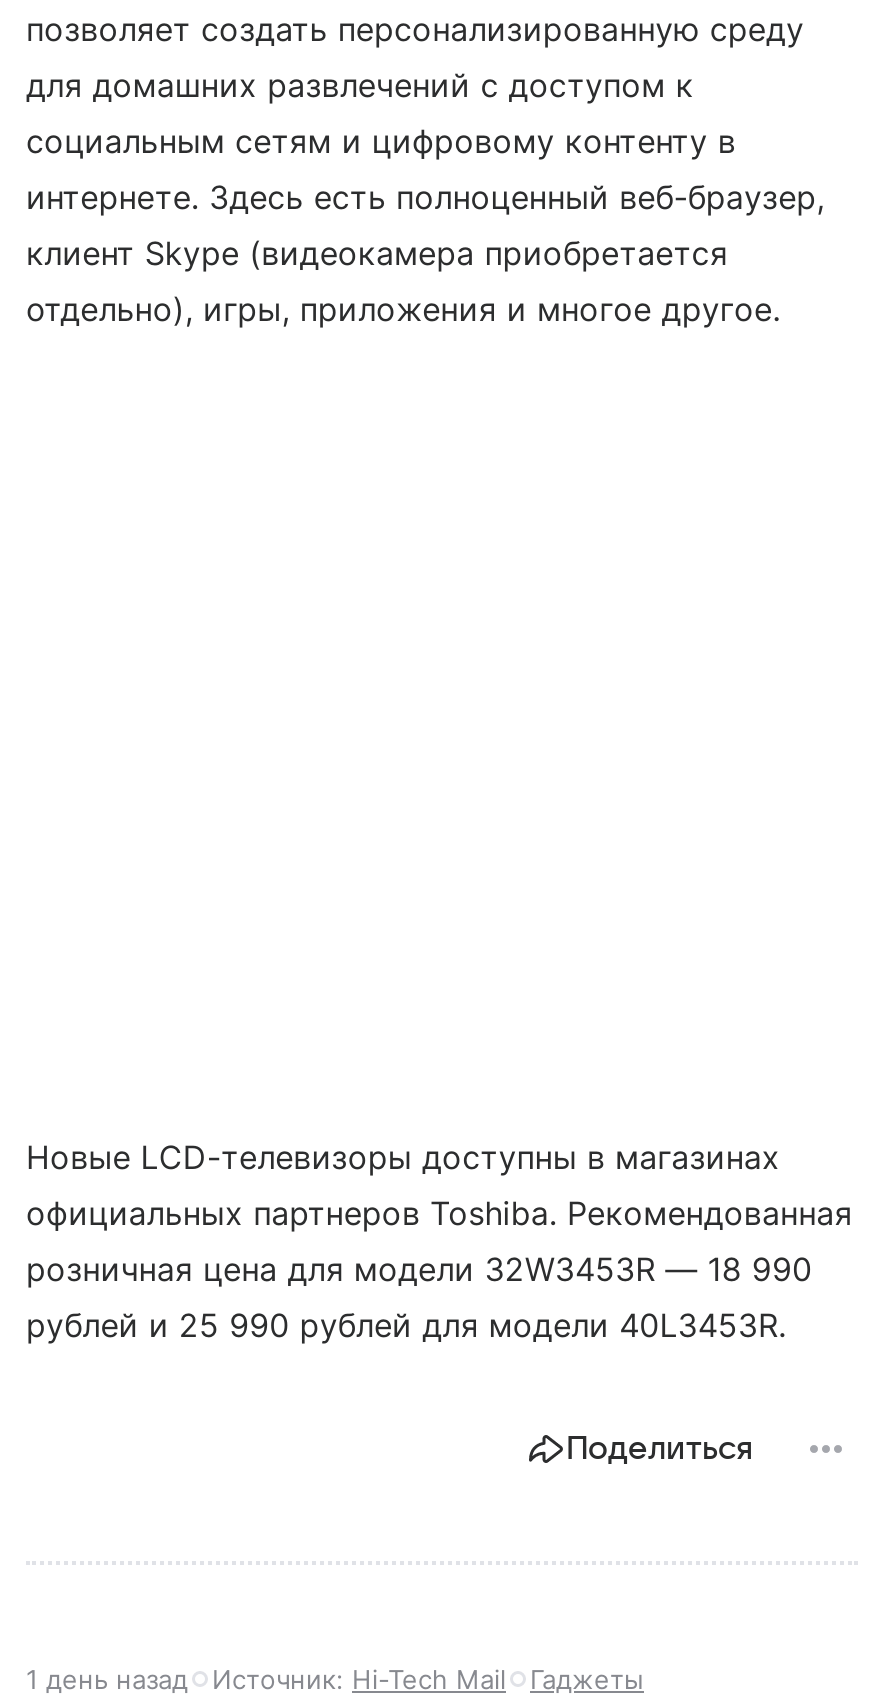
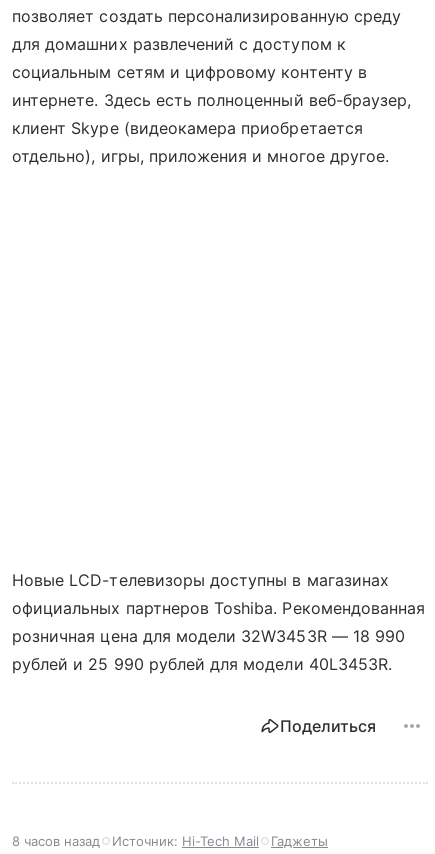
- 1 день назад Источник: Hi-Tech Mail Гаджеты
+ 8 часов назад Источник: Hi-Tech Mail Гаджеты
